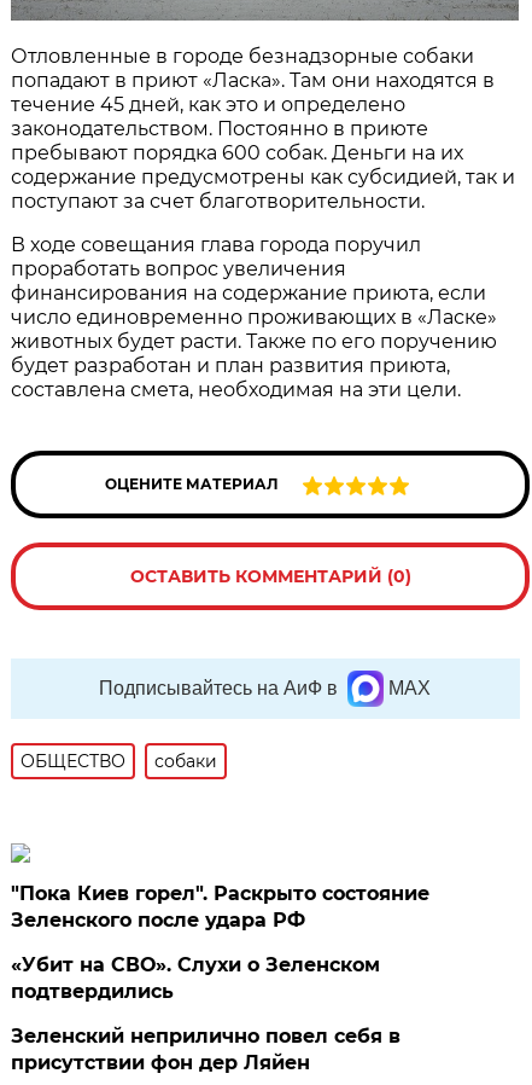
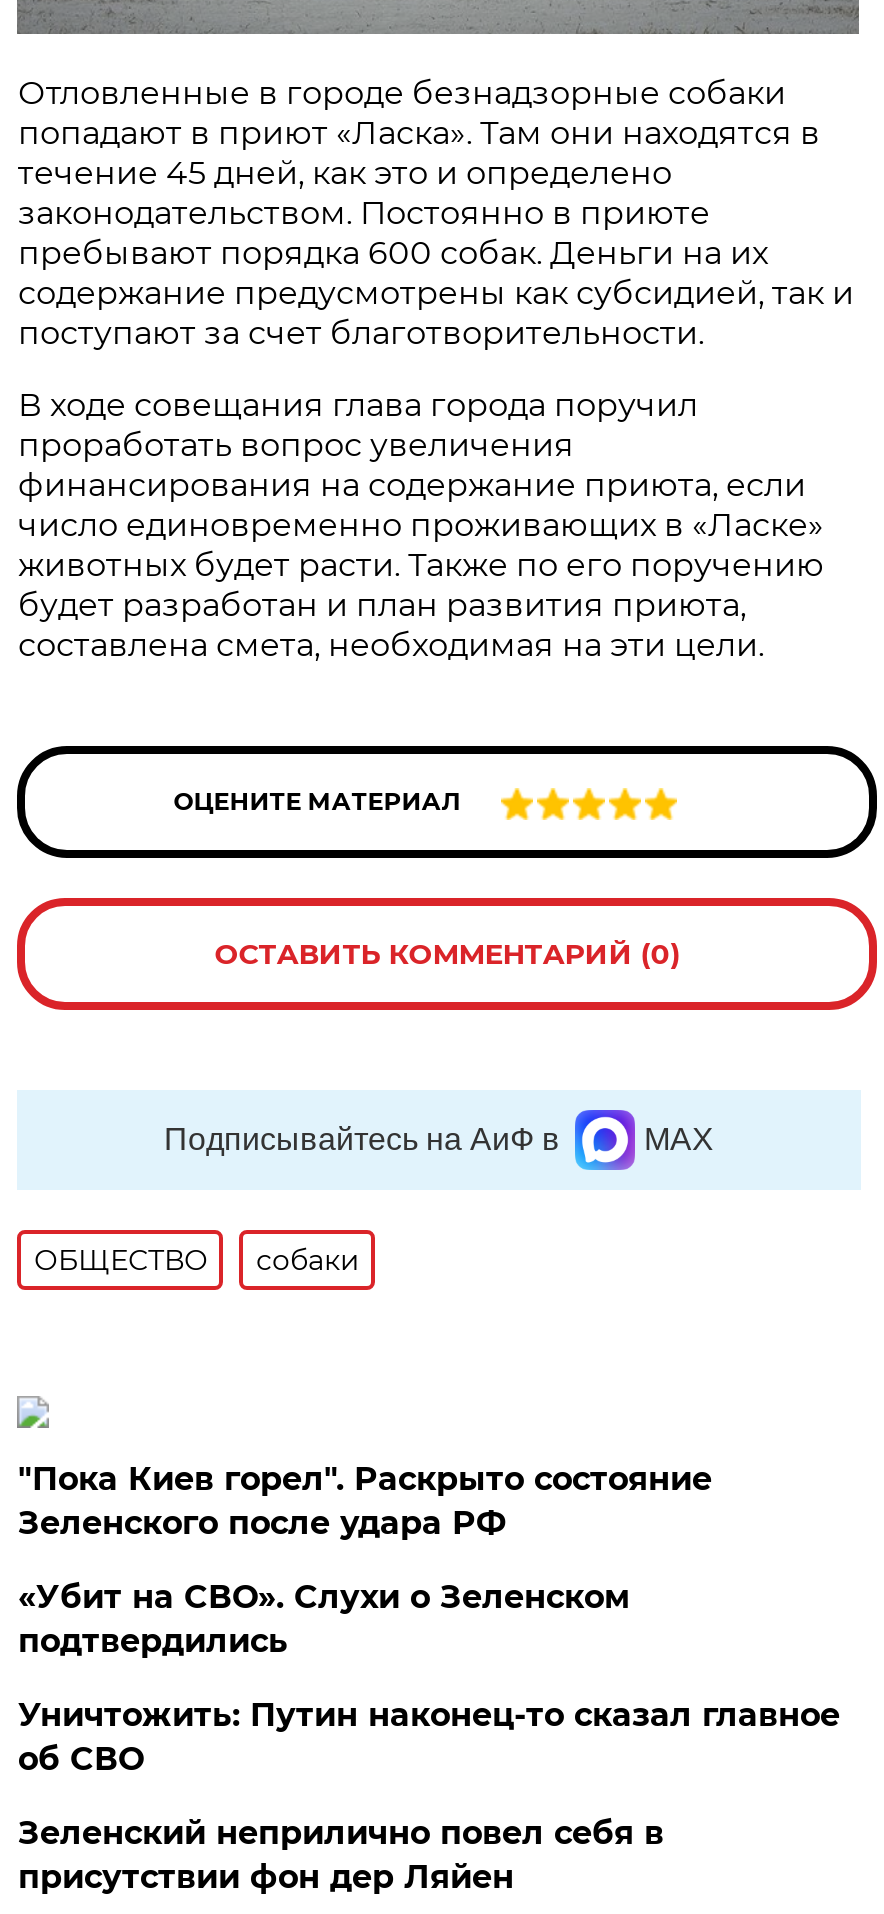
+ Уничтожить: Путин наконец-то сказал главное
+ об СВО
